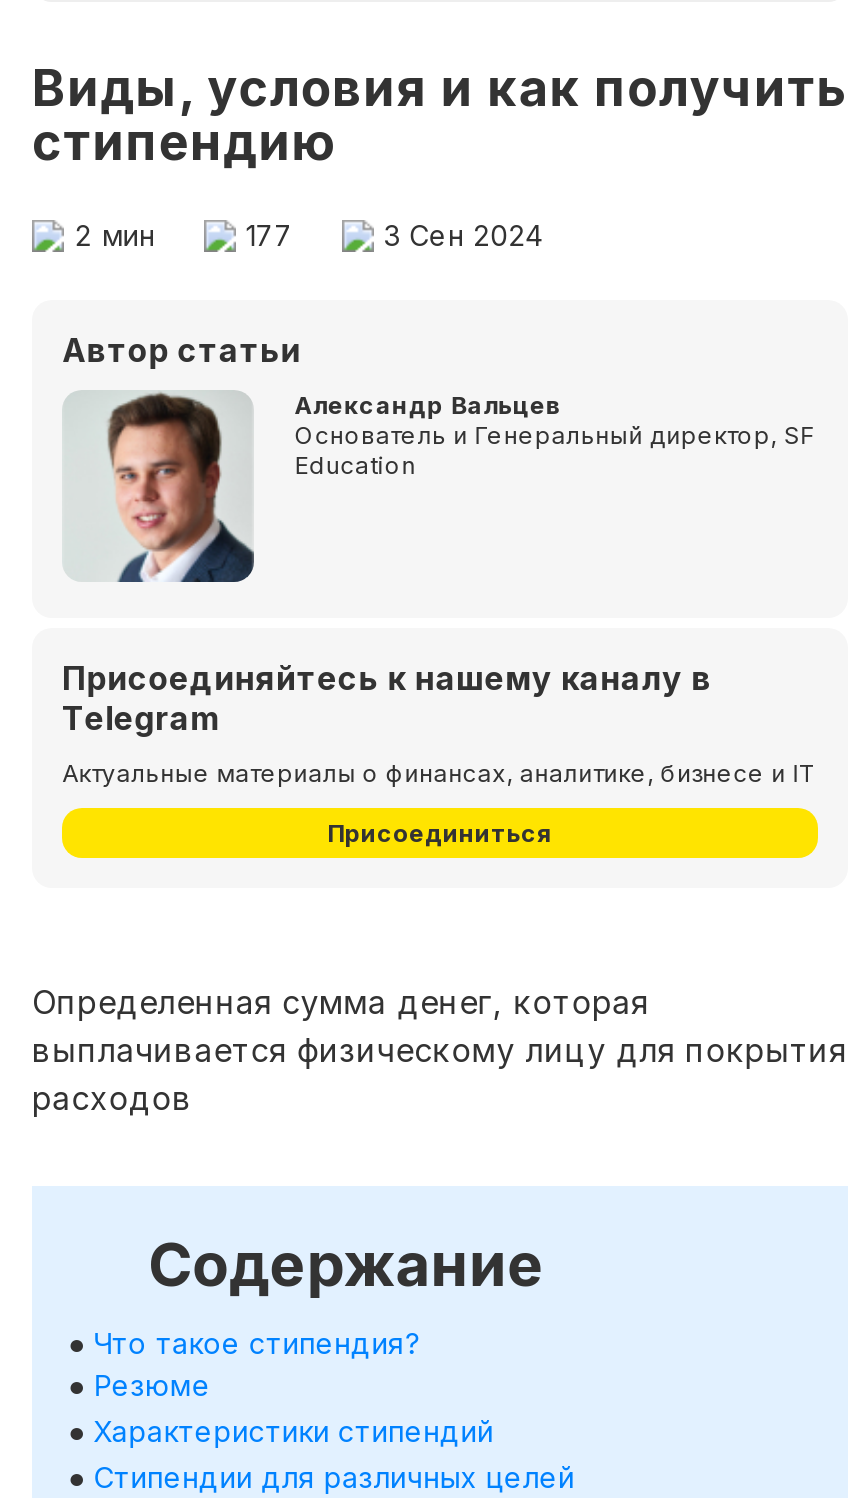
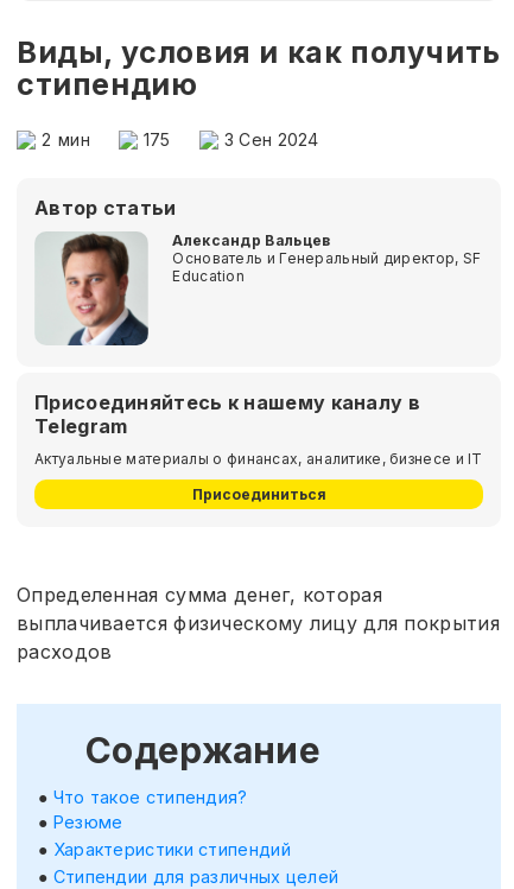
- 177
+ 175
